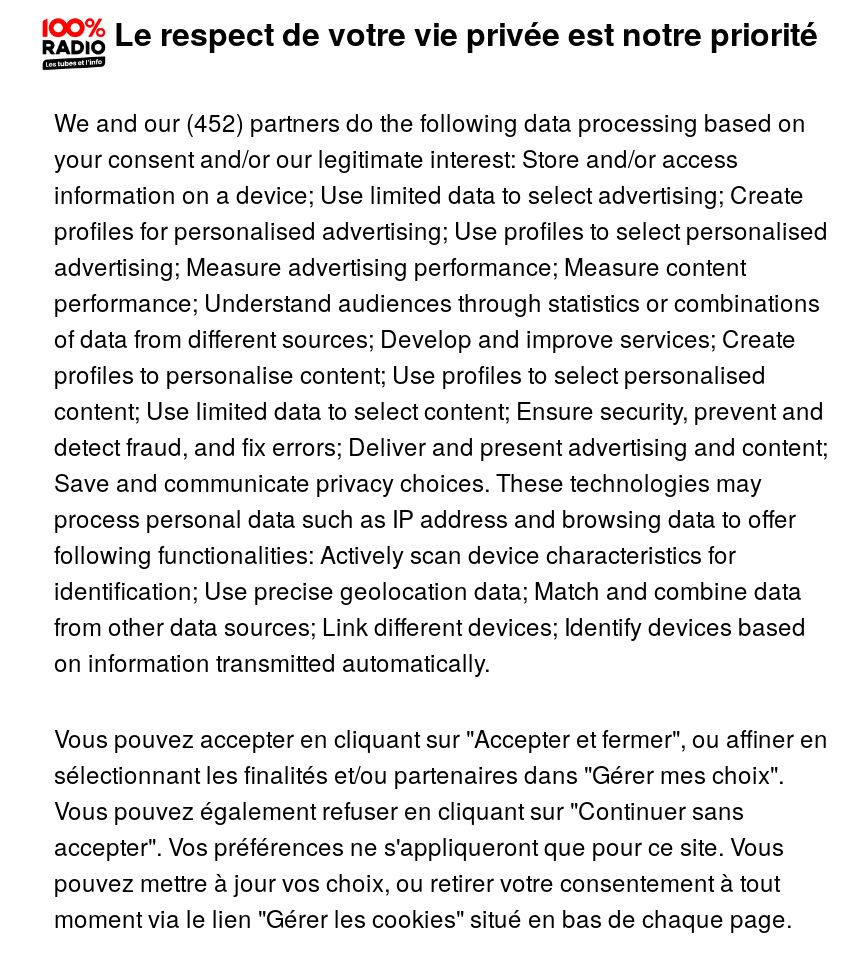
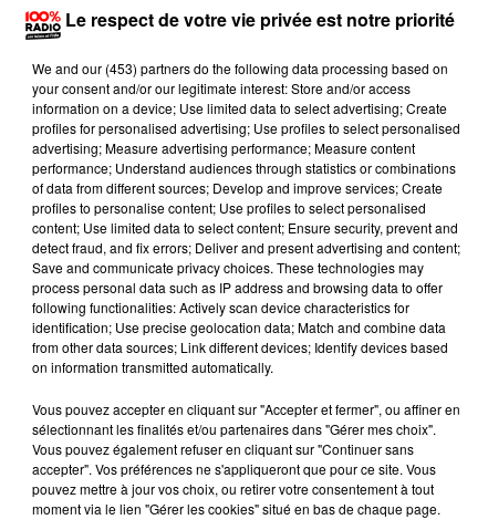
- We and our (452) partners do the following data processing based on
+ We and our (453) partners do the following data processing based on
